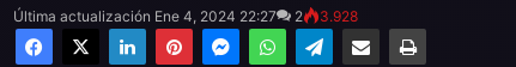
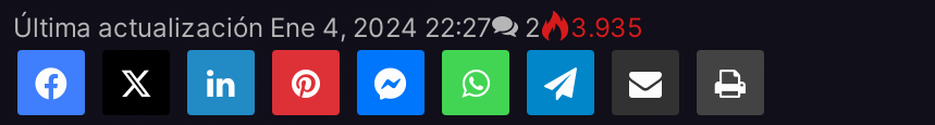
- Última actualización Ene 4, 2024 22:27 2 3.928
+ Última actualización Ene 4, 2024 22:27 2 3.935
